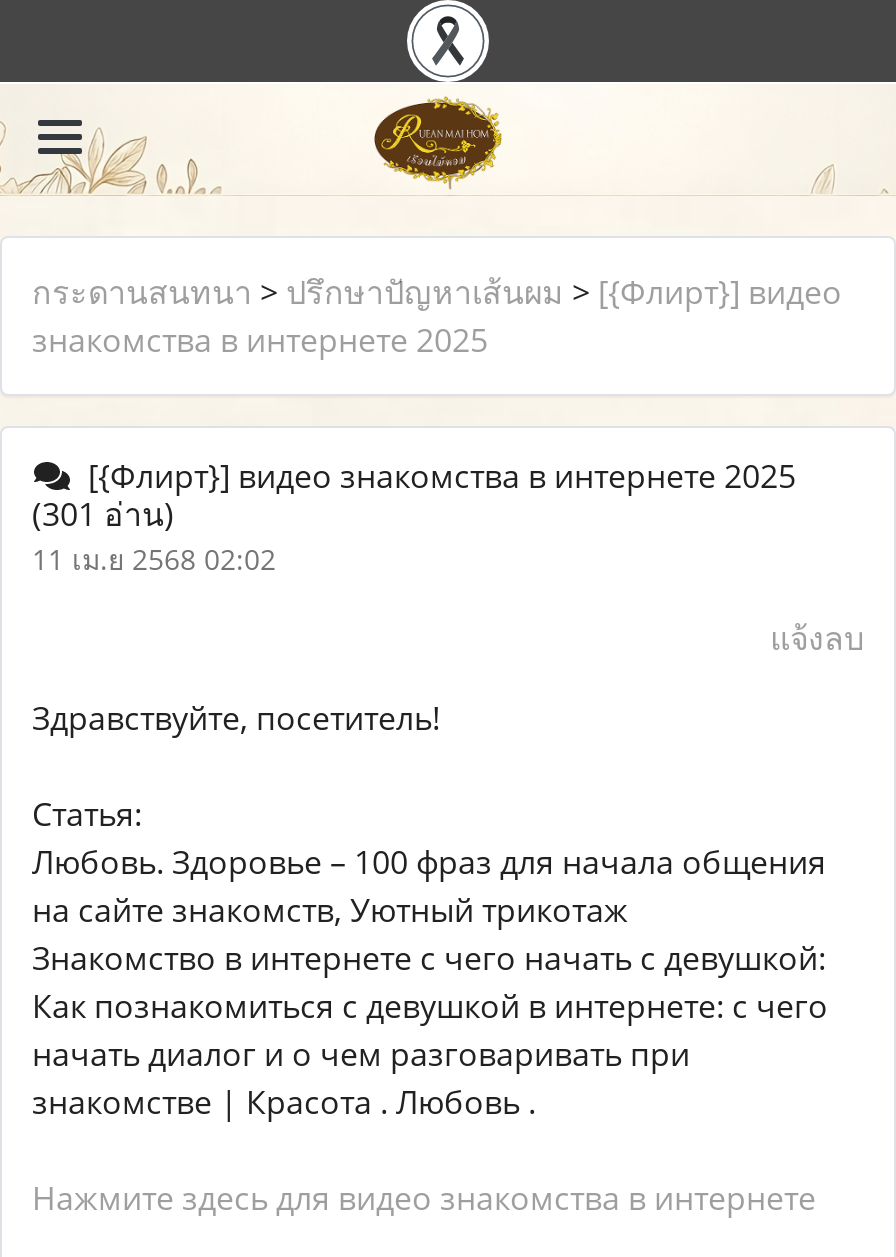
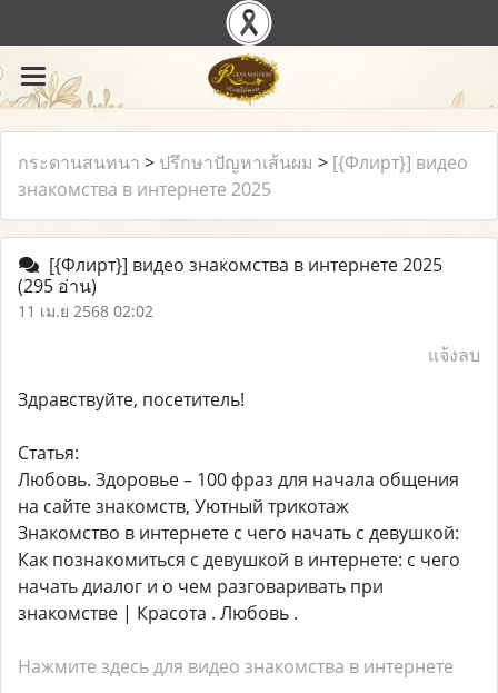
- (301 อ่าน)
+ (295 อ่าน)
